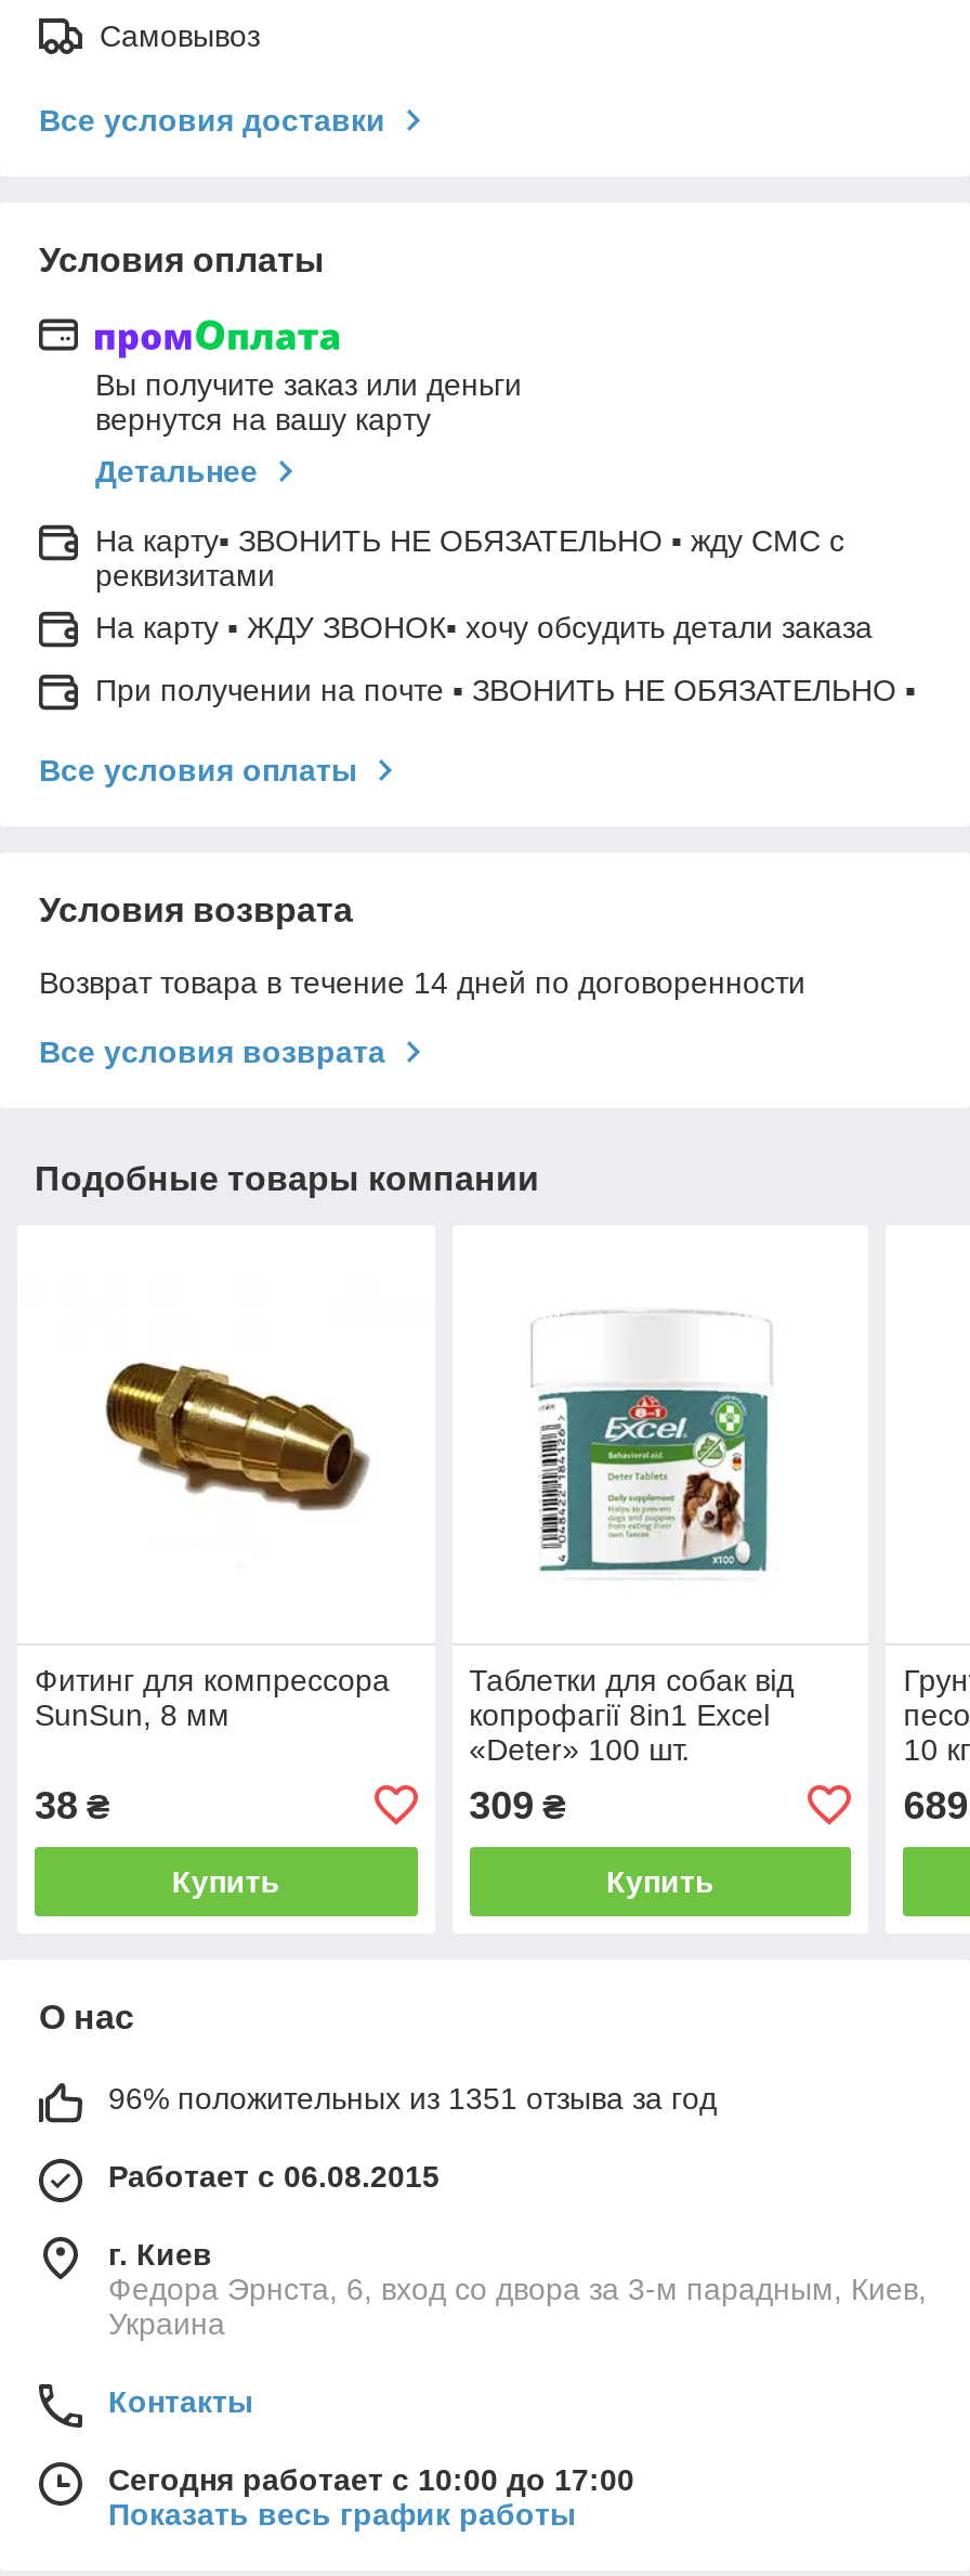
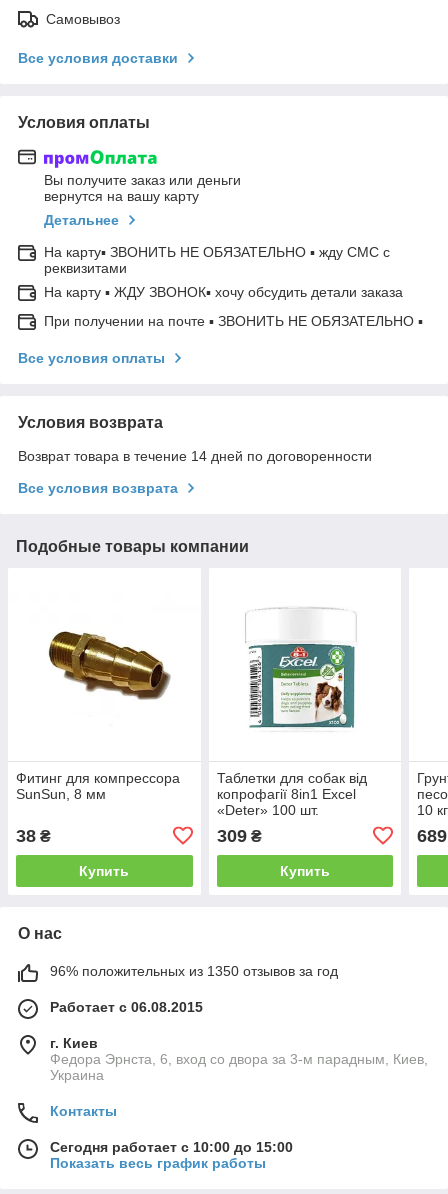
- 96% положительных из 1351 отзыва за год
+ 96% положительных из 1350 отзывов за год

- Сегодня работает с 10:00 до 17:00
+ Сегодня работает с 10:00 до 15:00
